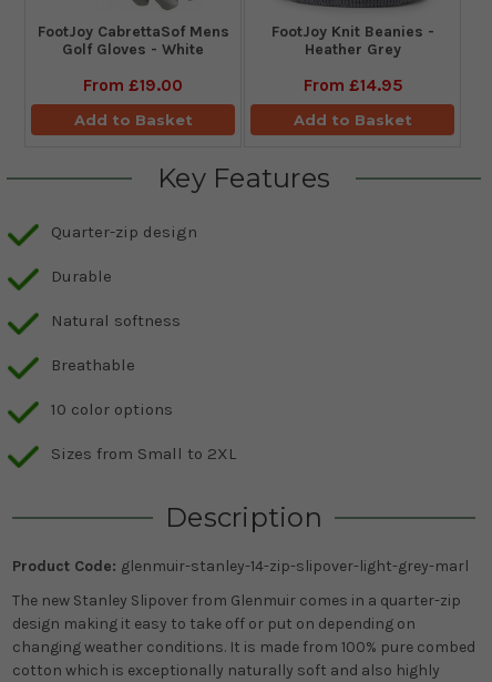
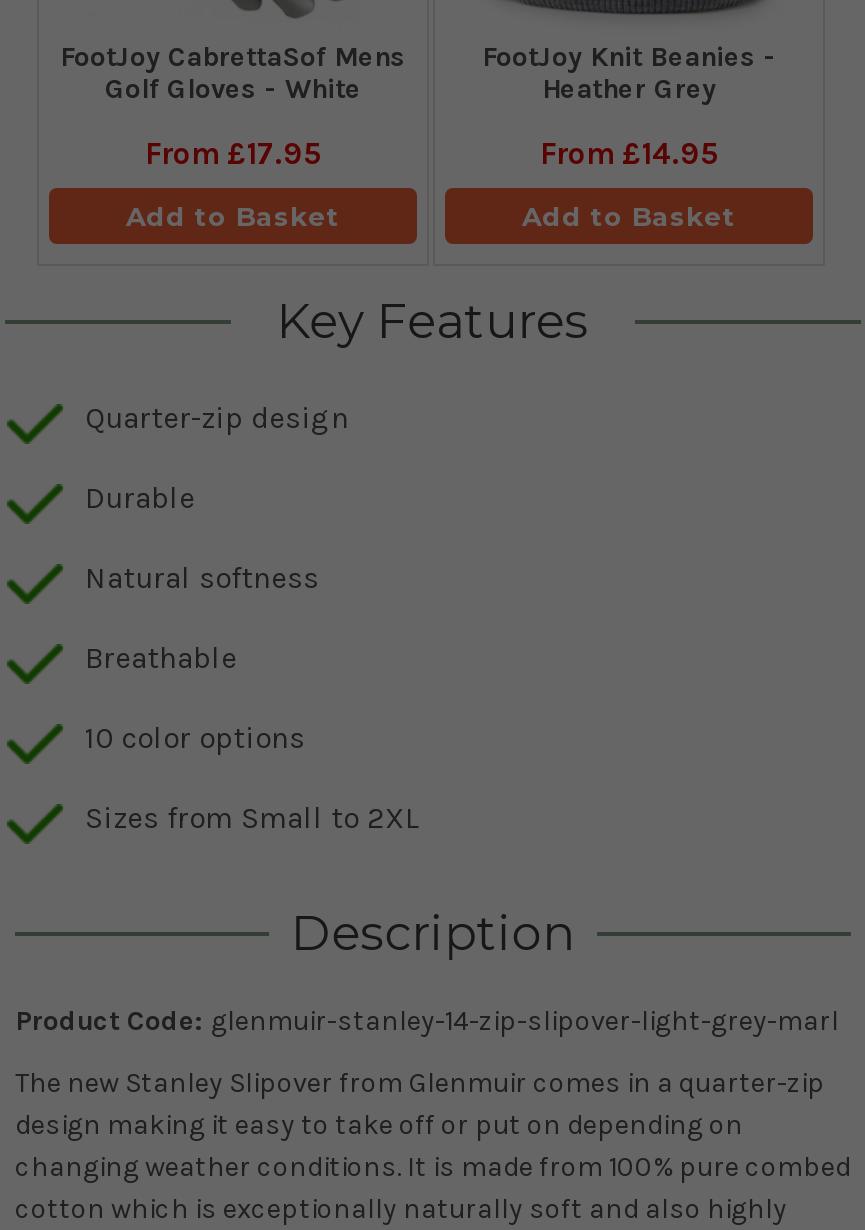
- From £19.00
+ From £17.95
